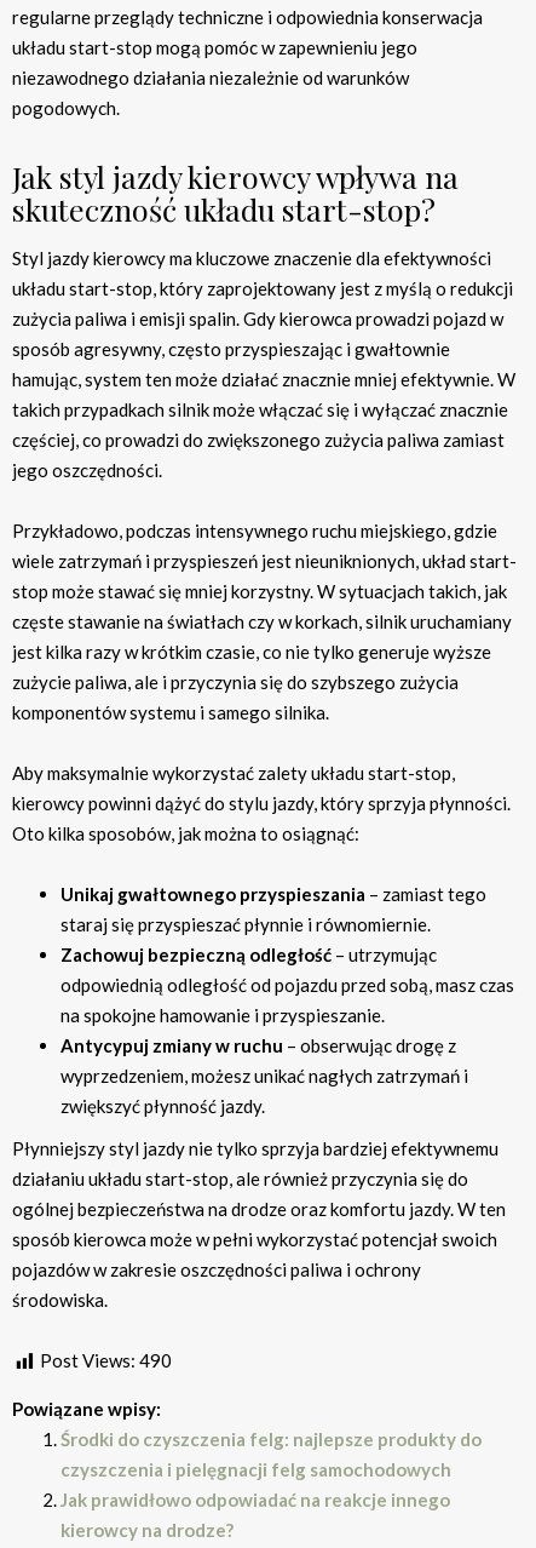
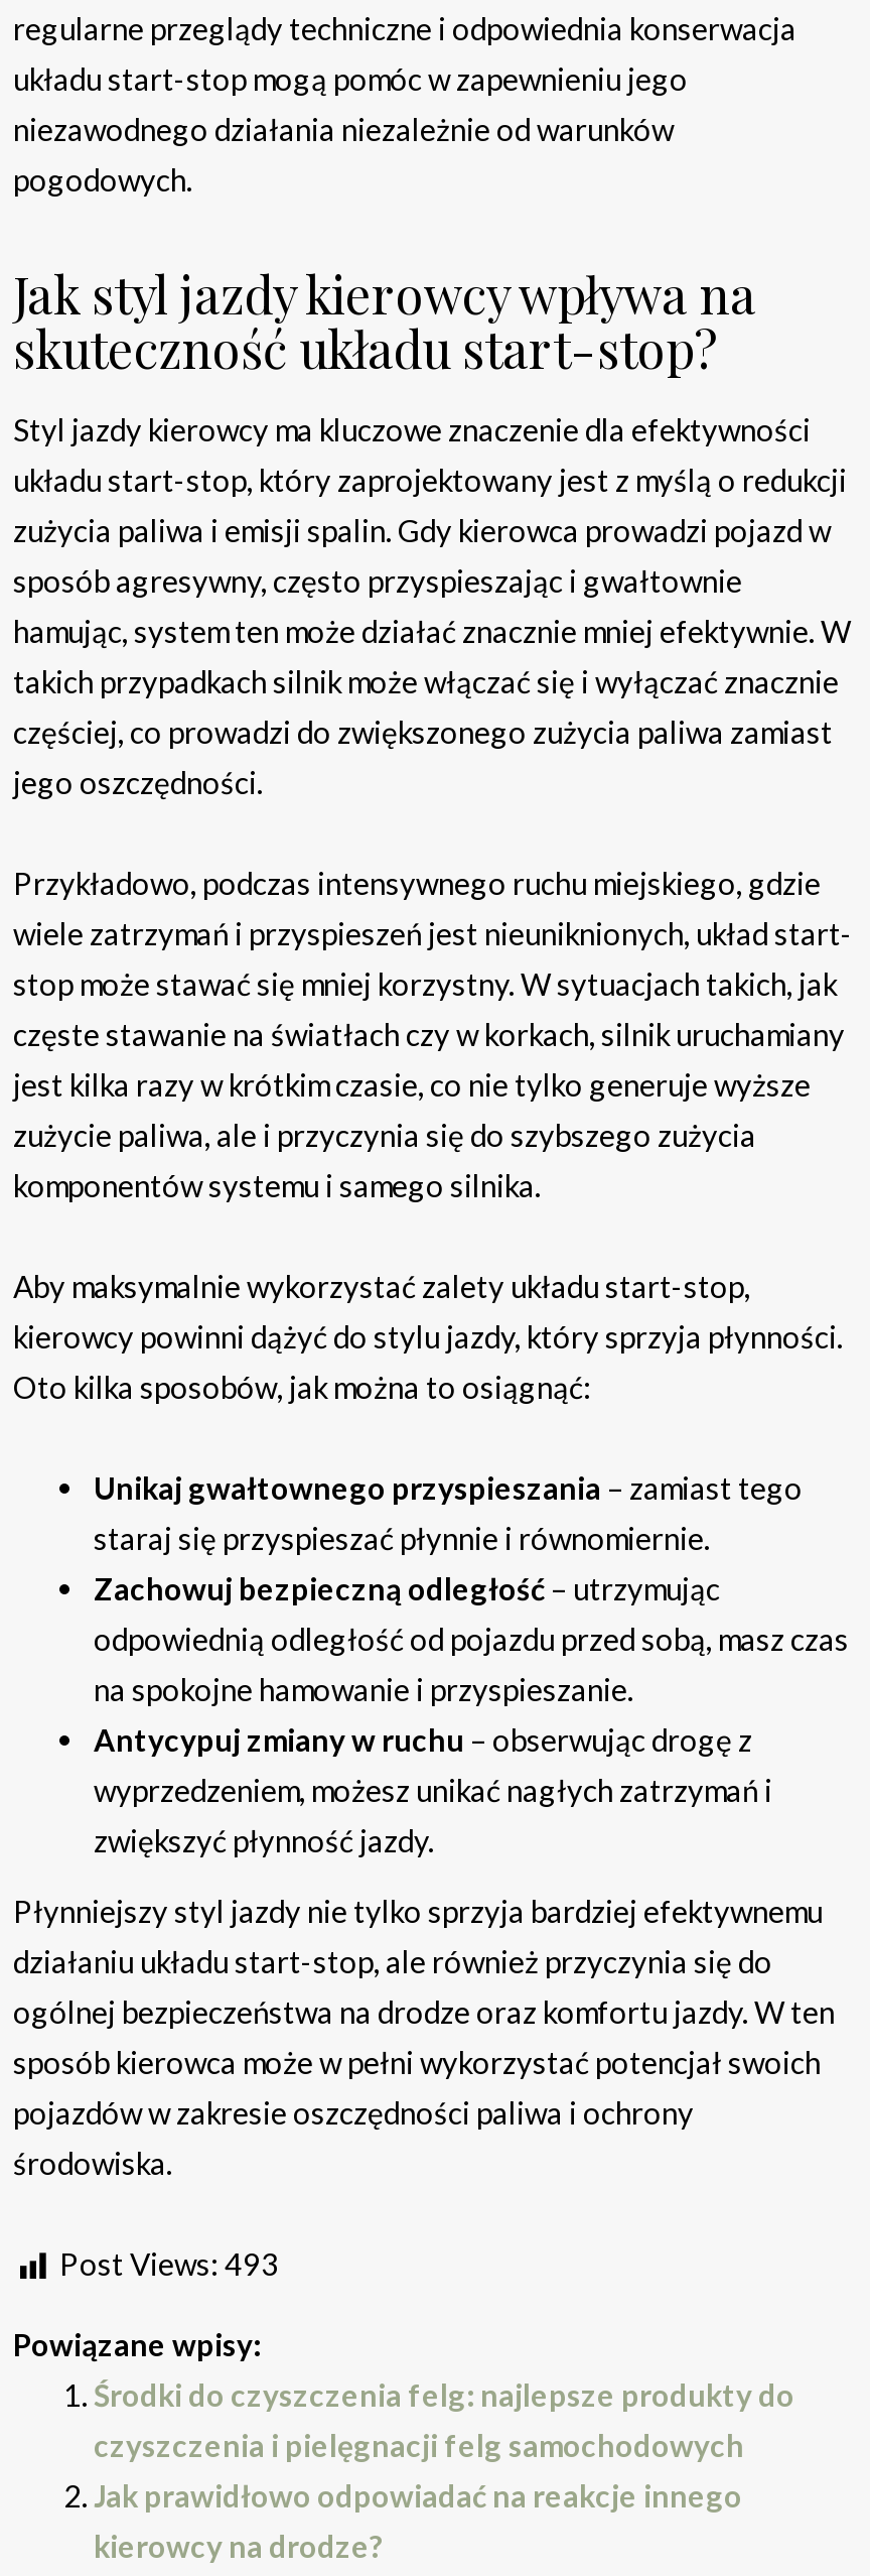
- Post Views: 490
+ Post Views: 493
